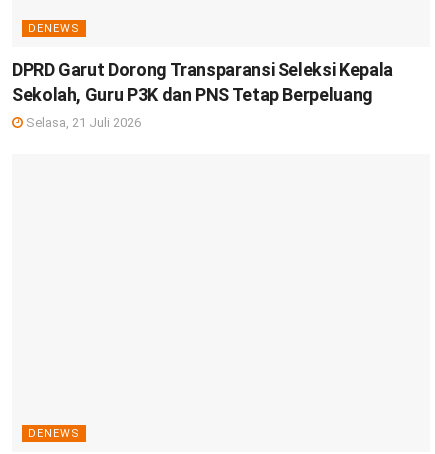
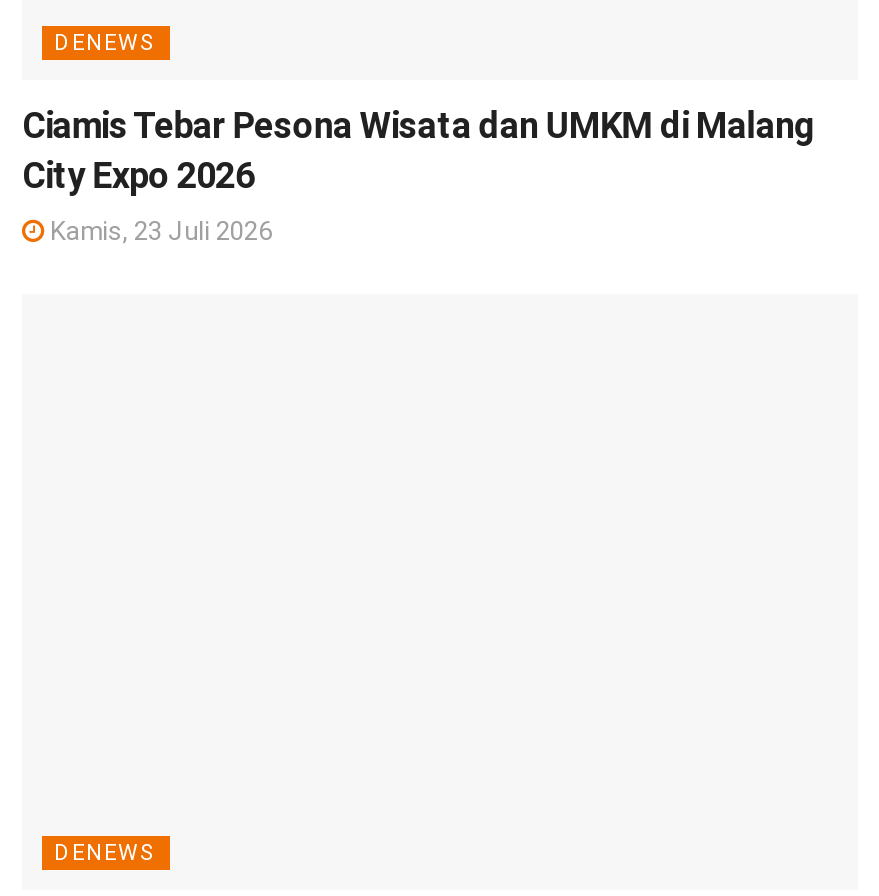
- DPRD Garut Dorong Transparansi Seleksi Kepala
- Sekolah, Guru P3K dan PNS Tetap Berpeluang
+ Ciamis Tebar Pesona Wisata dan UMKM di Malang
+ City Expo 2026

- Selasa, 21 Juli 2026
+ Kamis, 23 Juli 2026
